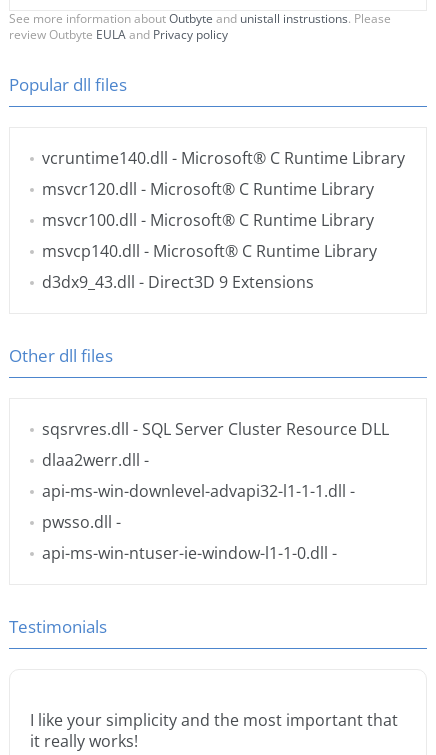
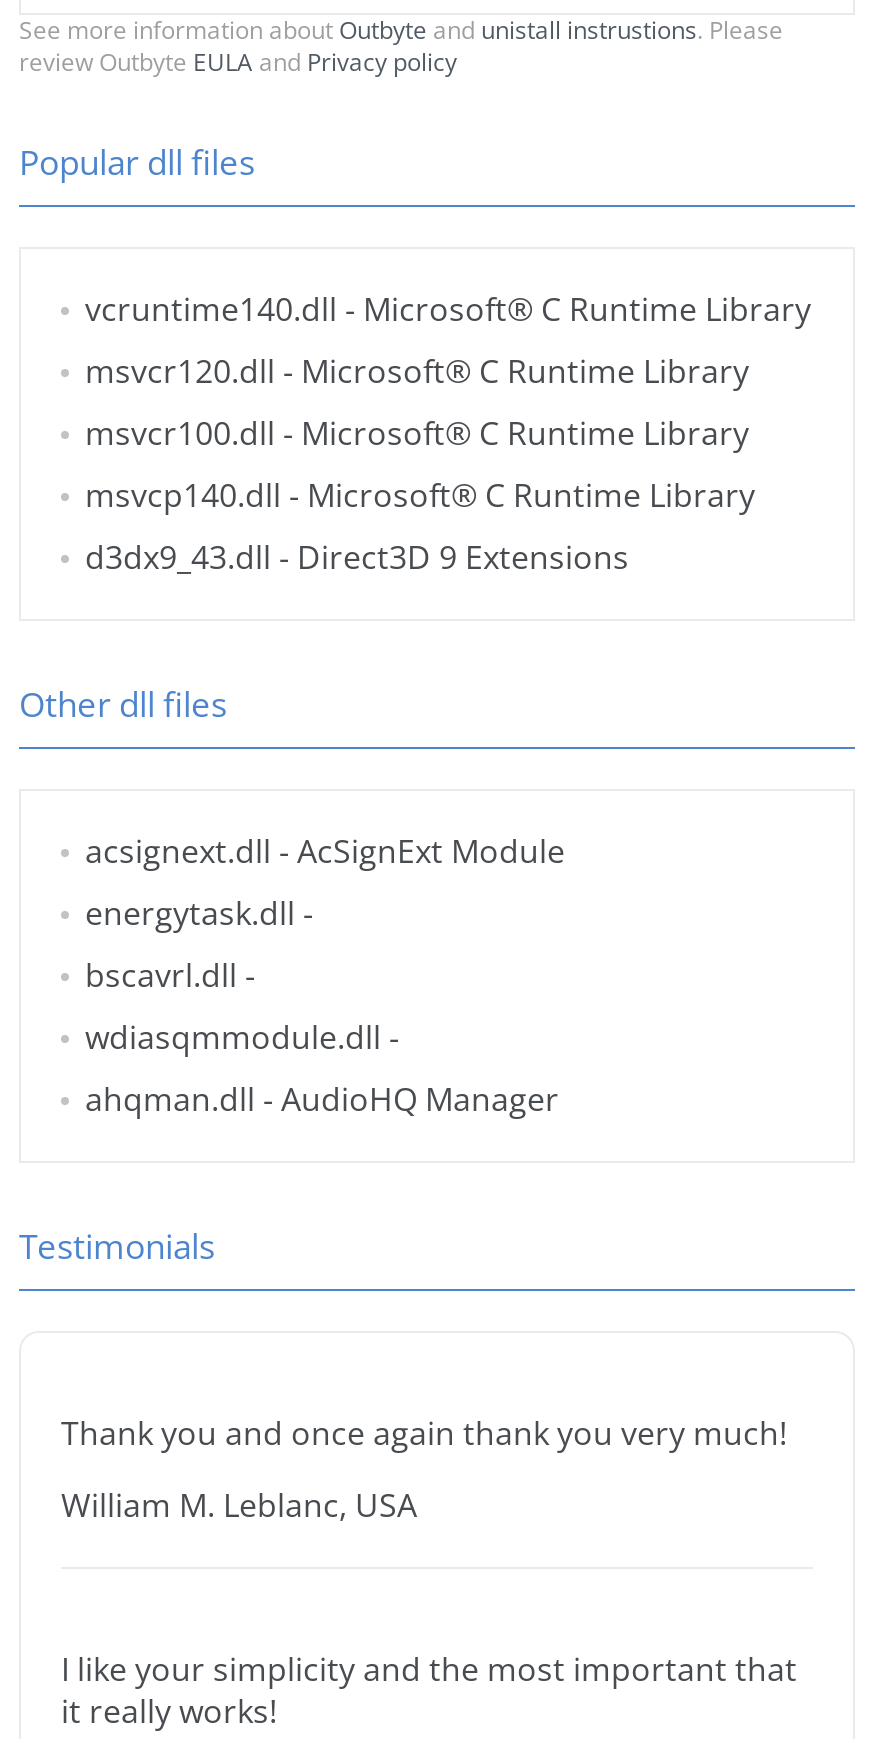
- sqsrvres.dll - SQL Server Cluster Resource DLL
- dlaa2werr.dll -
- api-ms-win-downlevel-advapi32-l1-1-1.dll -
- pwsso.dll -
- api-ms-win-ntuser-ie-window-l1-1-0.dll -
+ acsignext.dll - AcSignExt Module
+ energytask.dll -
+ bscavrl.dll -
+ wdiasqmmodule.dll -
+ ahqman.dll - AudioHQ Manager

+ Thank you and once again thank you very much!
+ William M. Leblanc, USA
